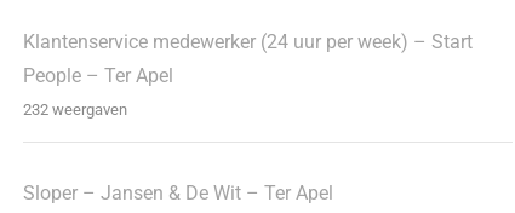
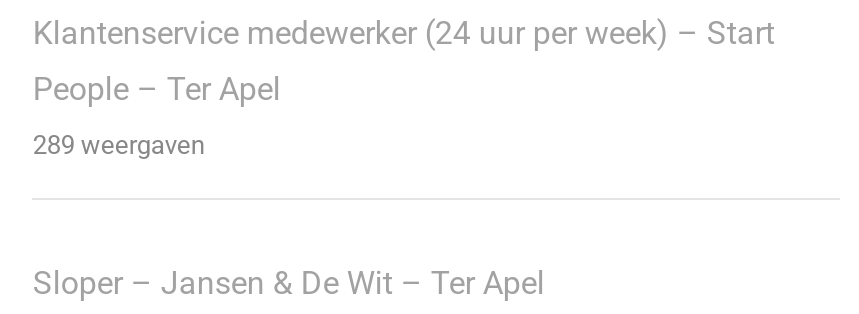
- 232 weergaven
+ 289 weergaven
